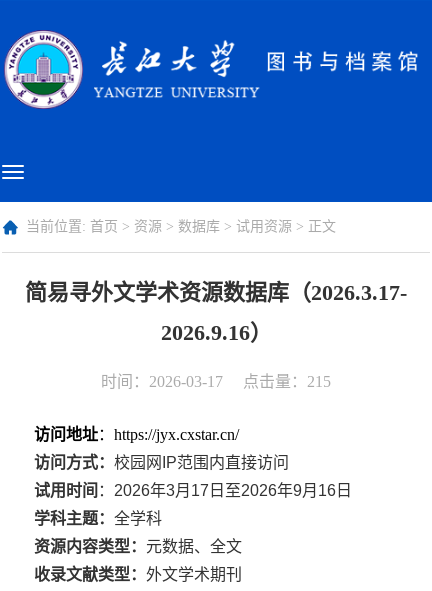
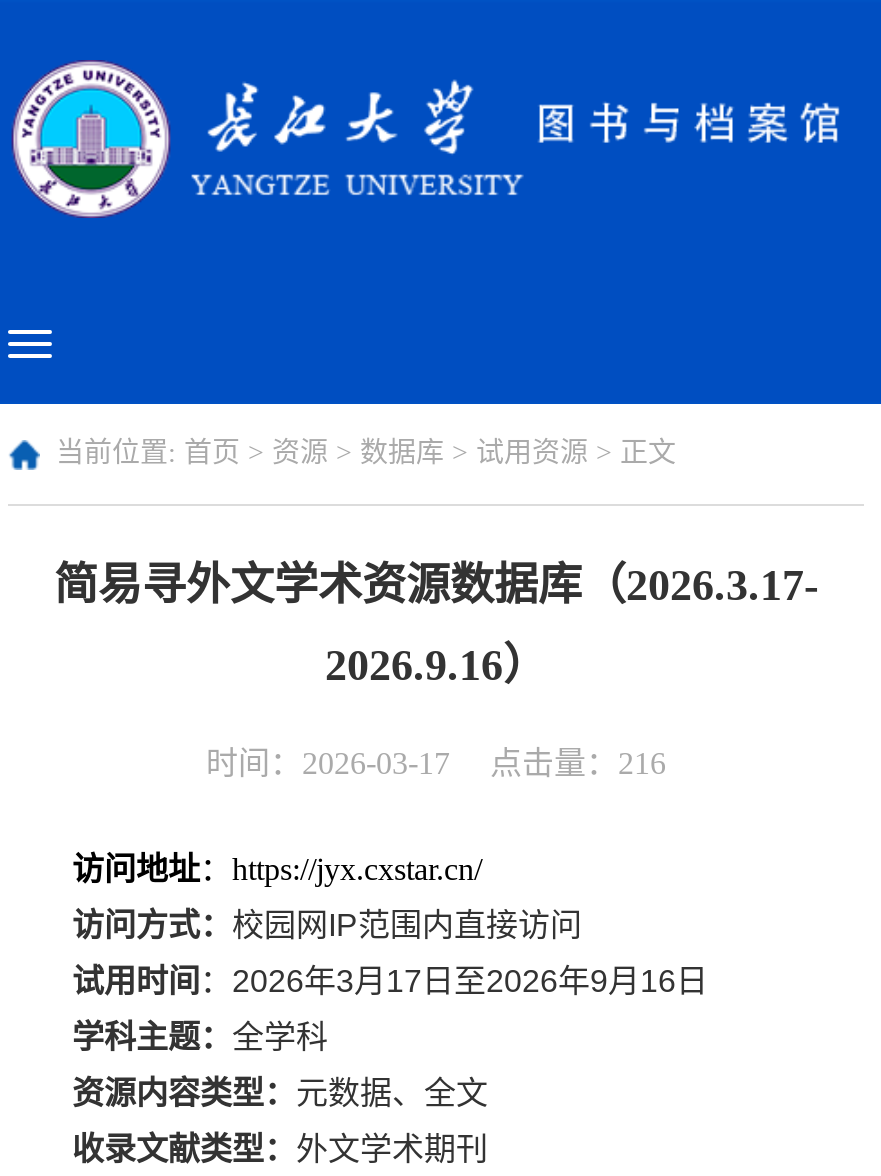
- 时间：2026-03-17 点击量：215
+ 时间：2026-03-17 点击量：216
